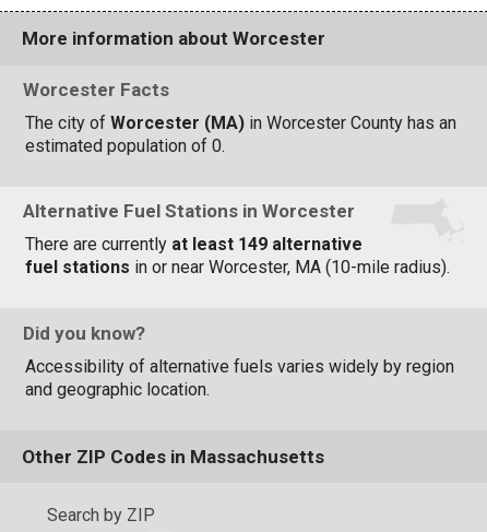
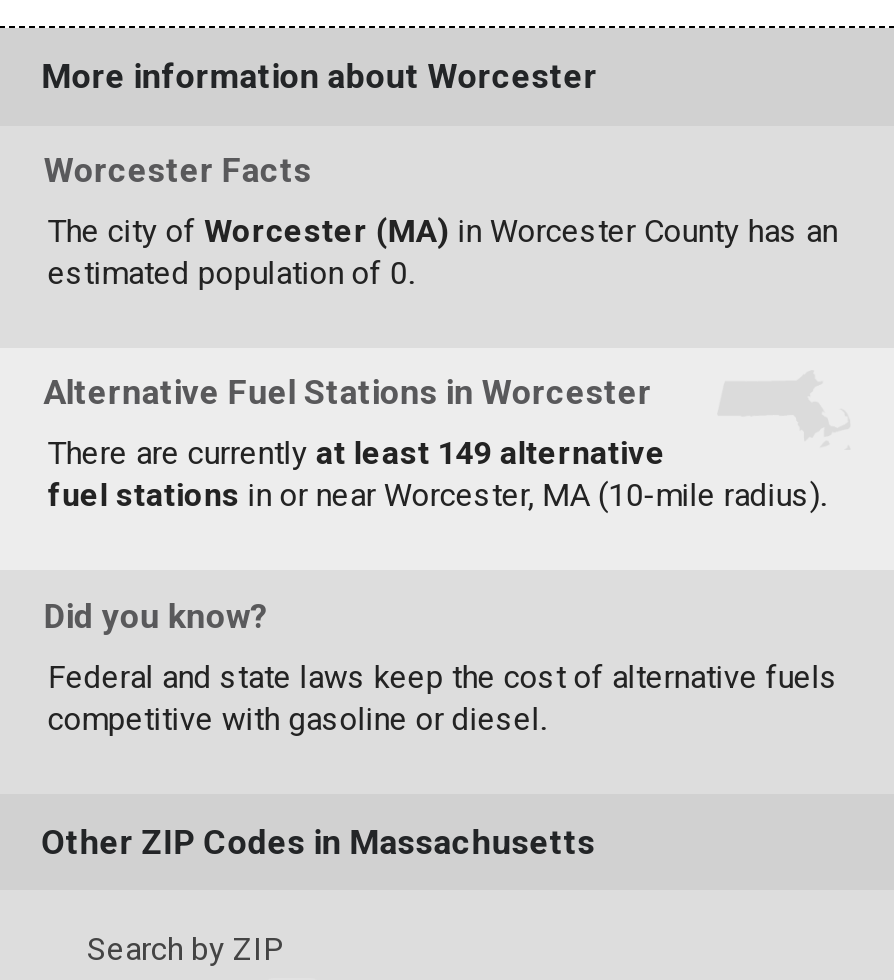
- Accessibility of alternative fuels varies widely by region
- and geographic location.
+ Federal and state laws keep the cost of alternative fuels
+ competitive with gasoline or diesel.
